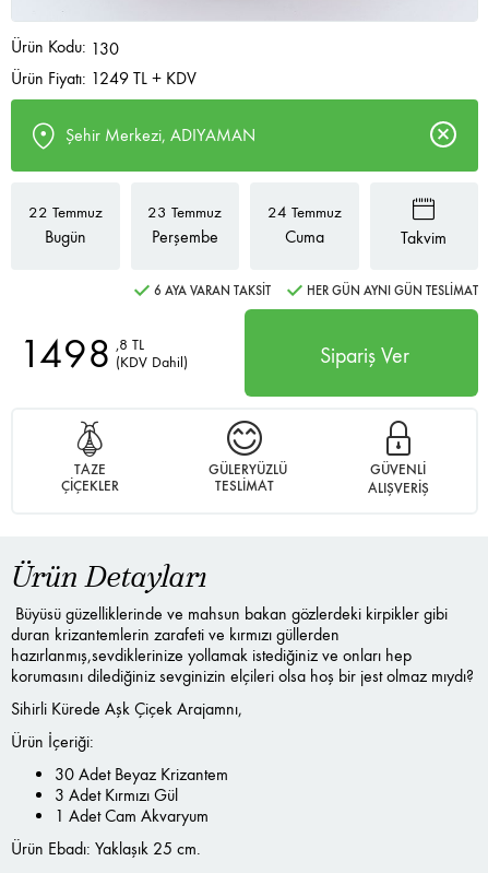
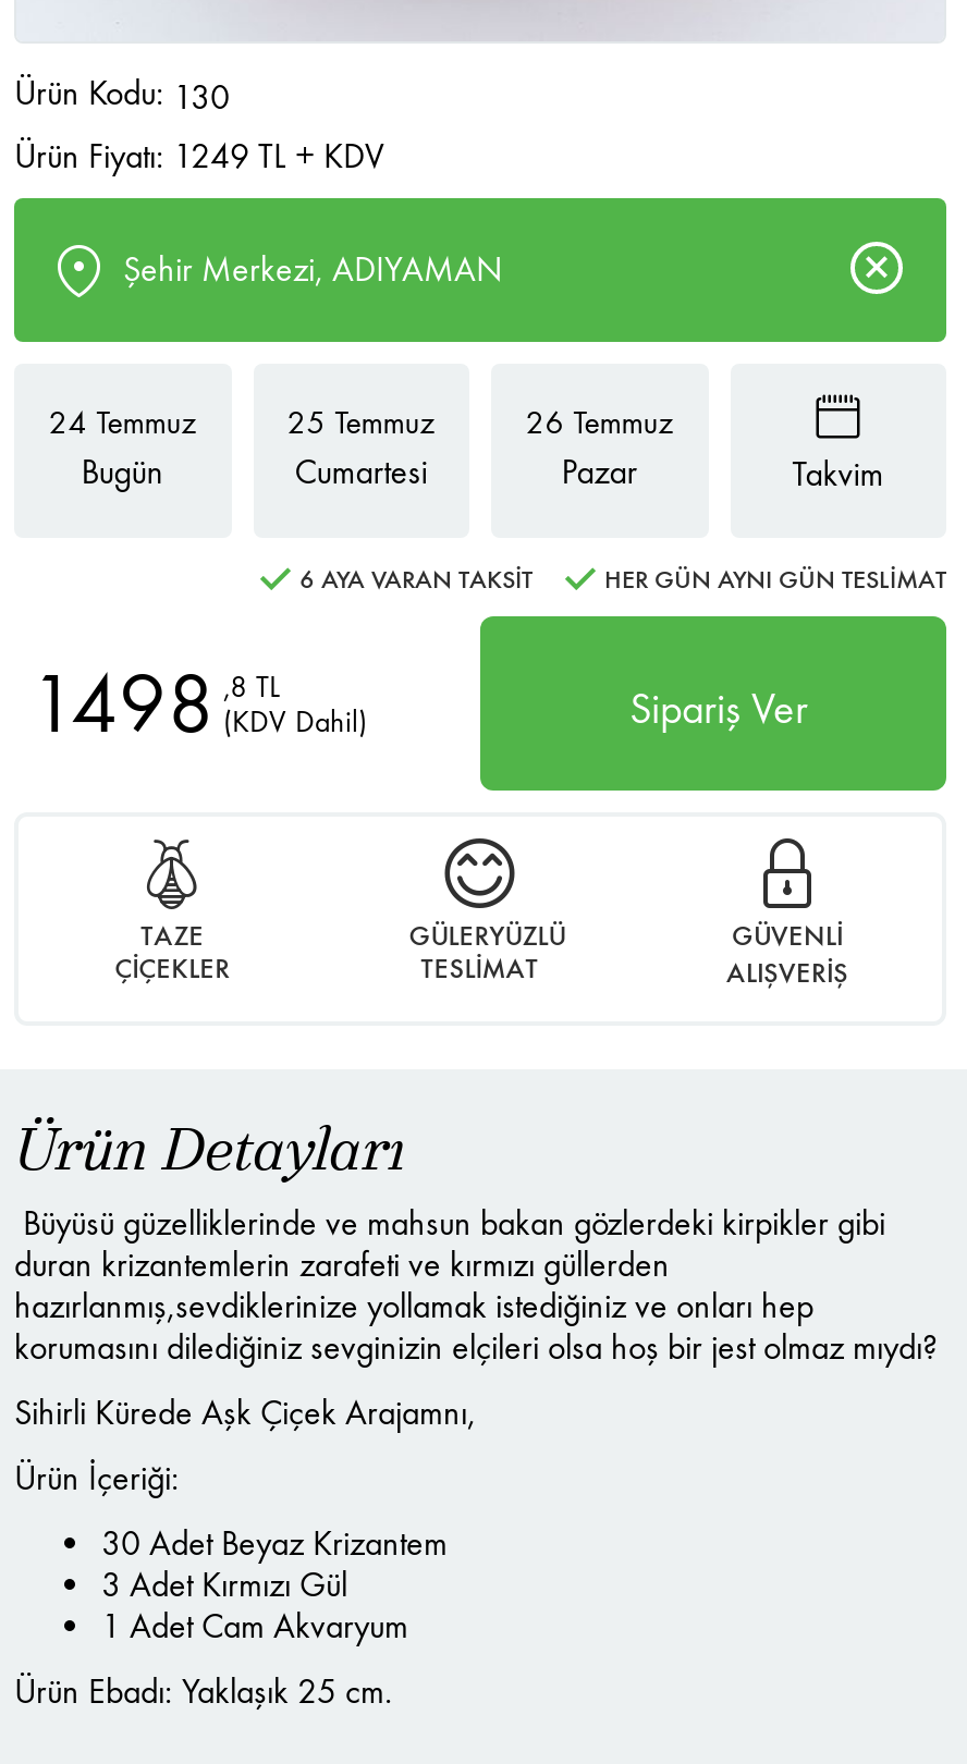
- 22 Temmuz
+ 24 Temmuz

- 23 Temmuz
- Perşembe
+ 25 Temmuz
+ Cumartesi

- 24 Temmuz
- Cuma
+ 26 Temmuz
+ Pazar
